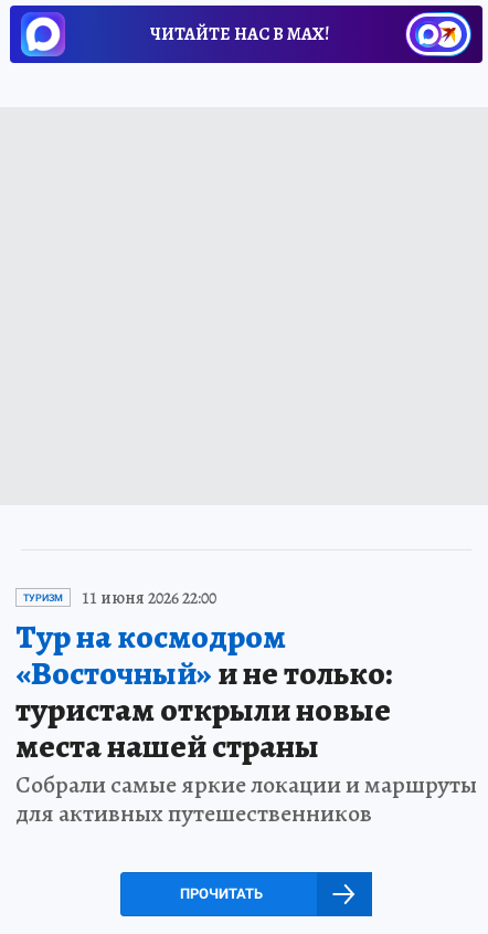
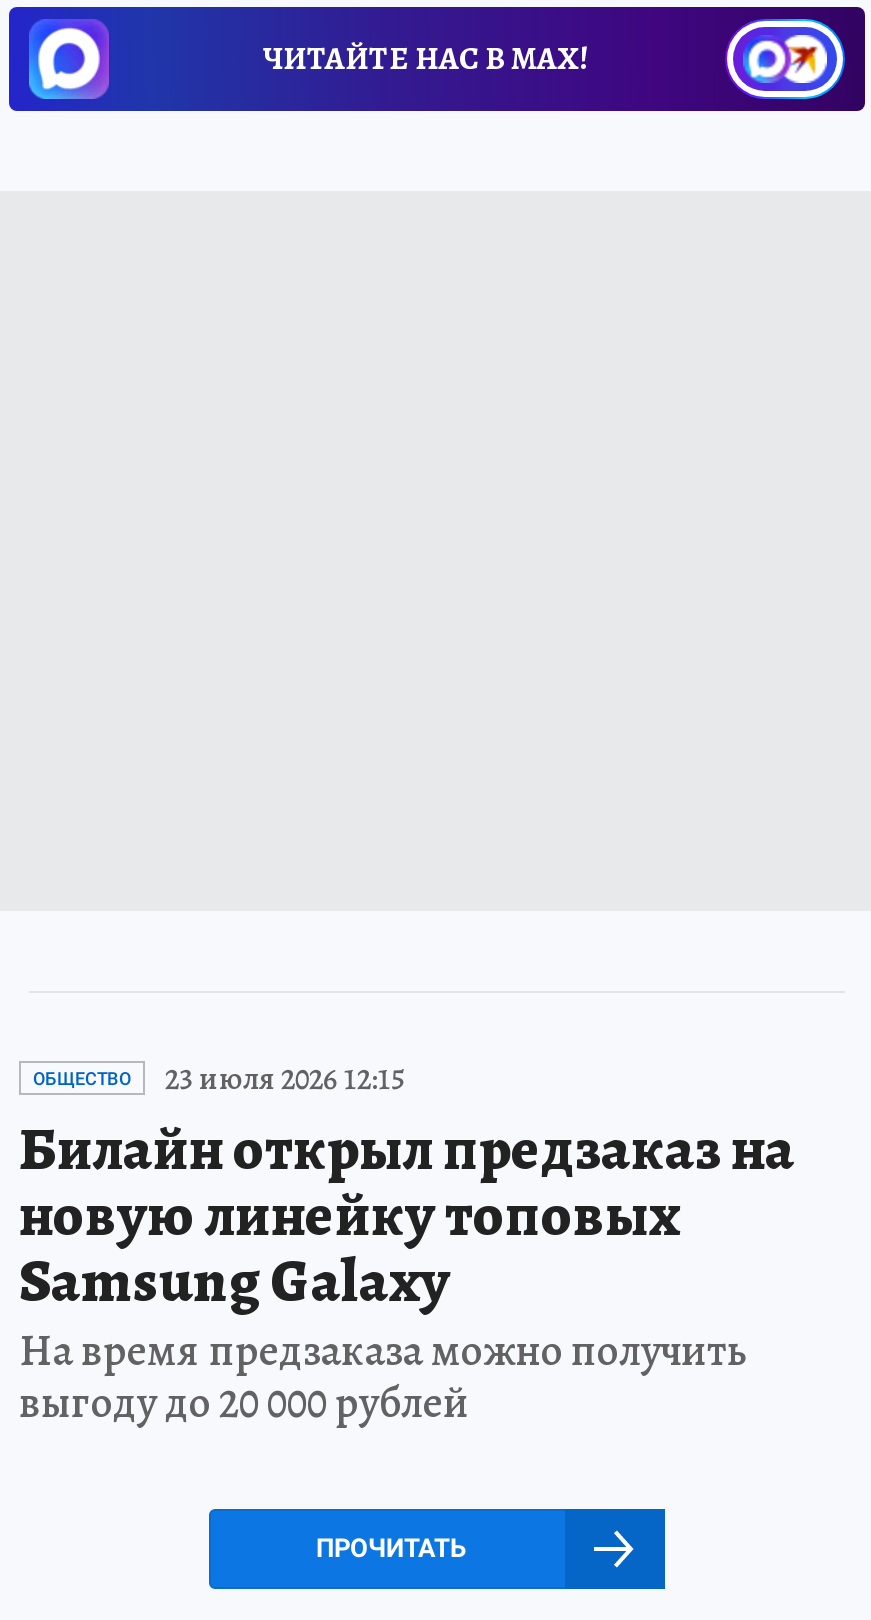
- ТУРИЗМ
- 11 июня 2026 22:00
- Тур на космодром
- «Восточный»и не только:
- туристам открыли новые
- места нашей страны
- Собрали самые яркие локации и маршруты
- для активных путешественников
+ ОБЩЕСТВО
+ 23 июля 2026 12:15
+ Билайн открыл предзаказ на
+ новую линейку топовых
+ Samsung Galaxy
+ На время предзаказа можно получить
+ выгоду до 20 000 рублей
